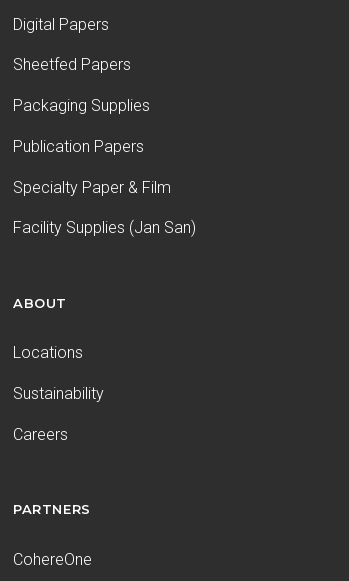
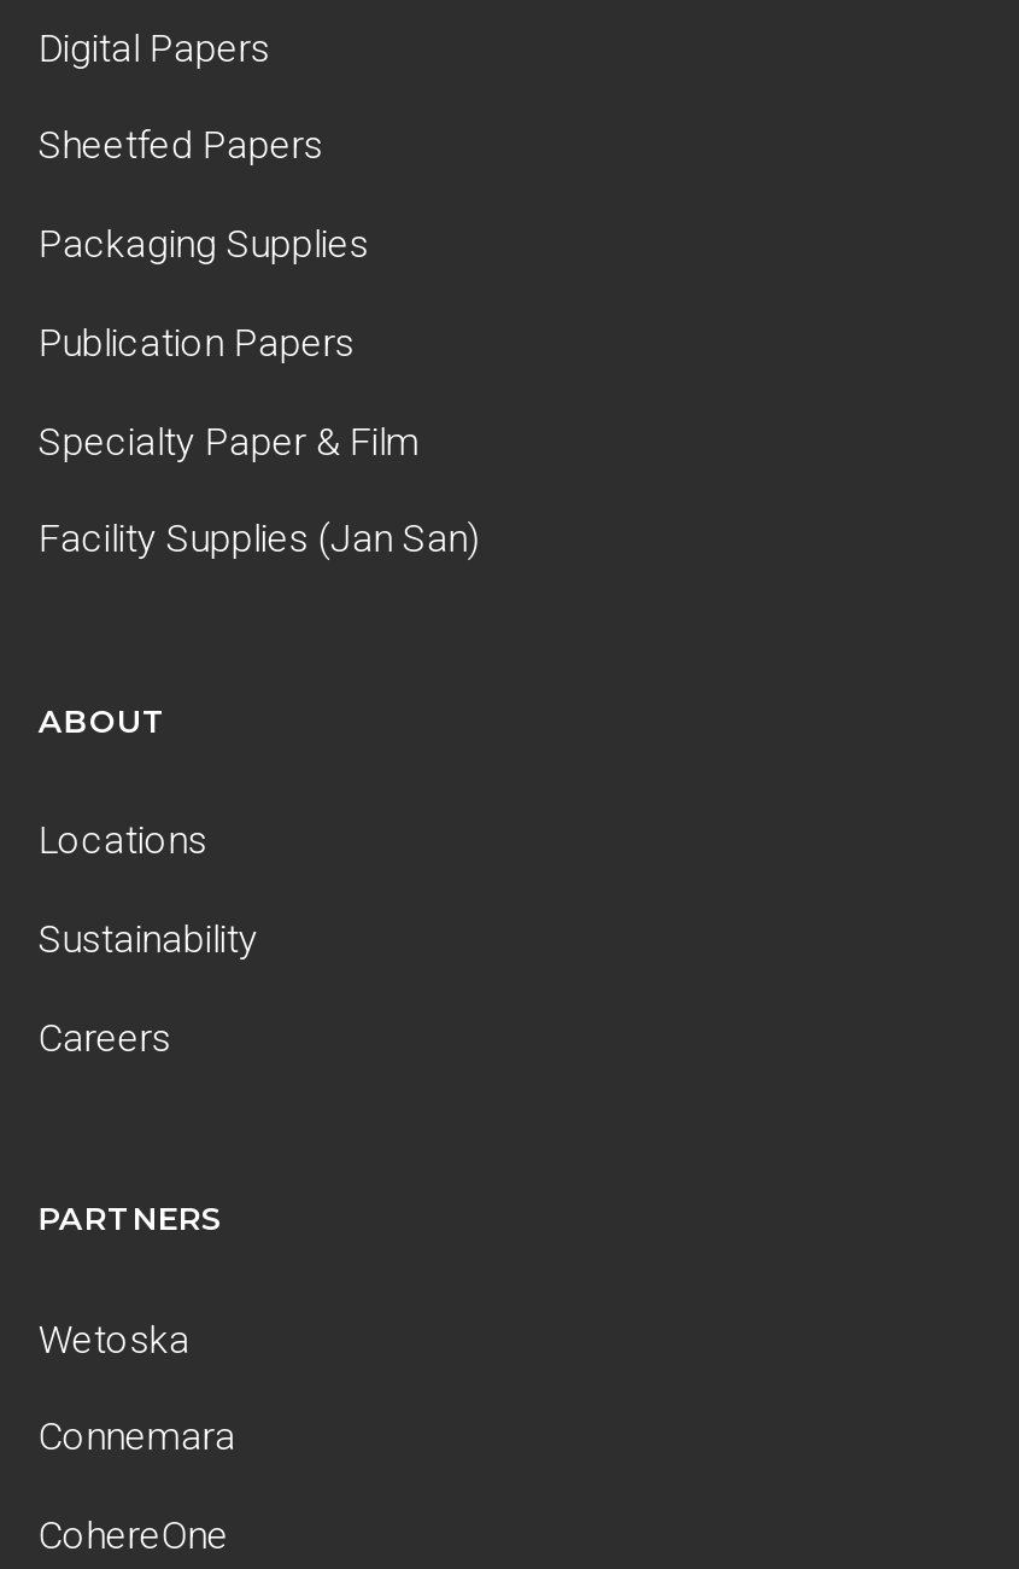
+ Wetoska
+ Connemara
